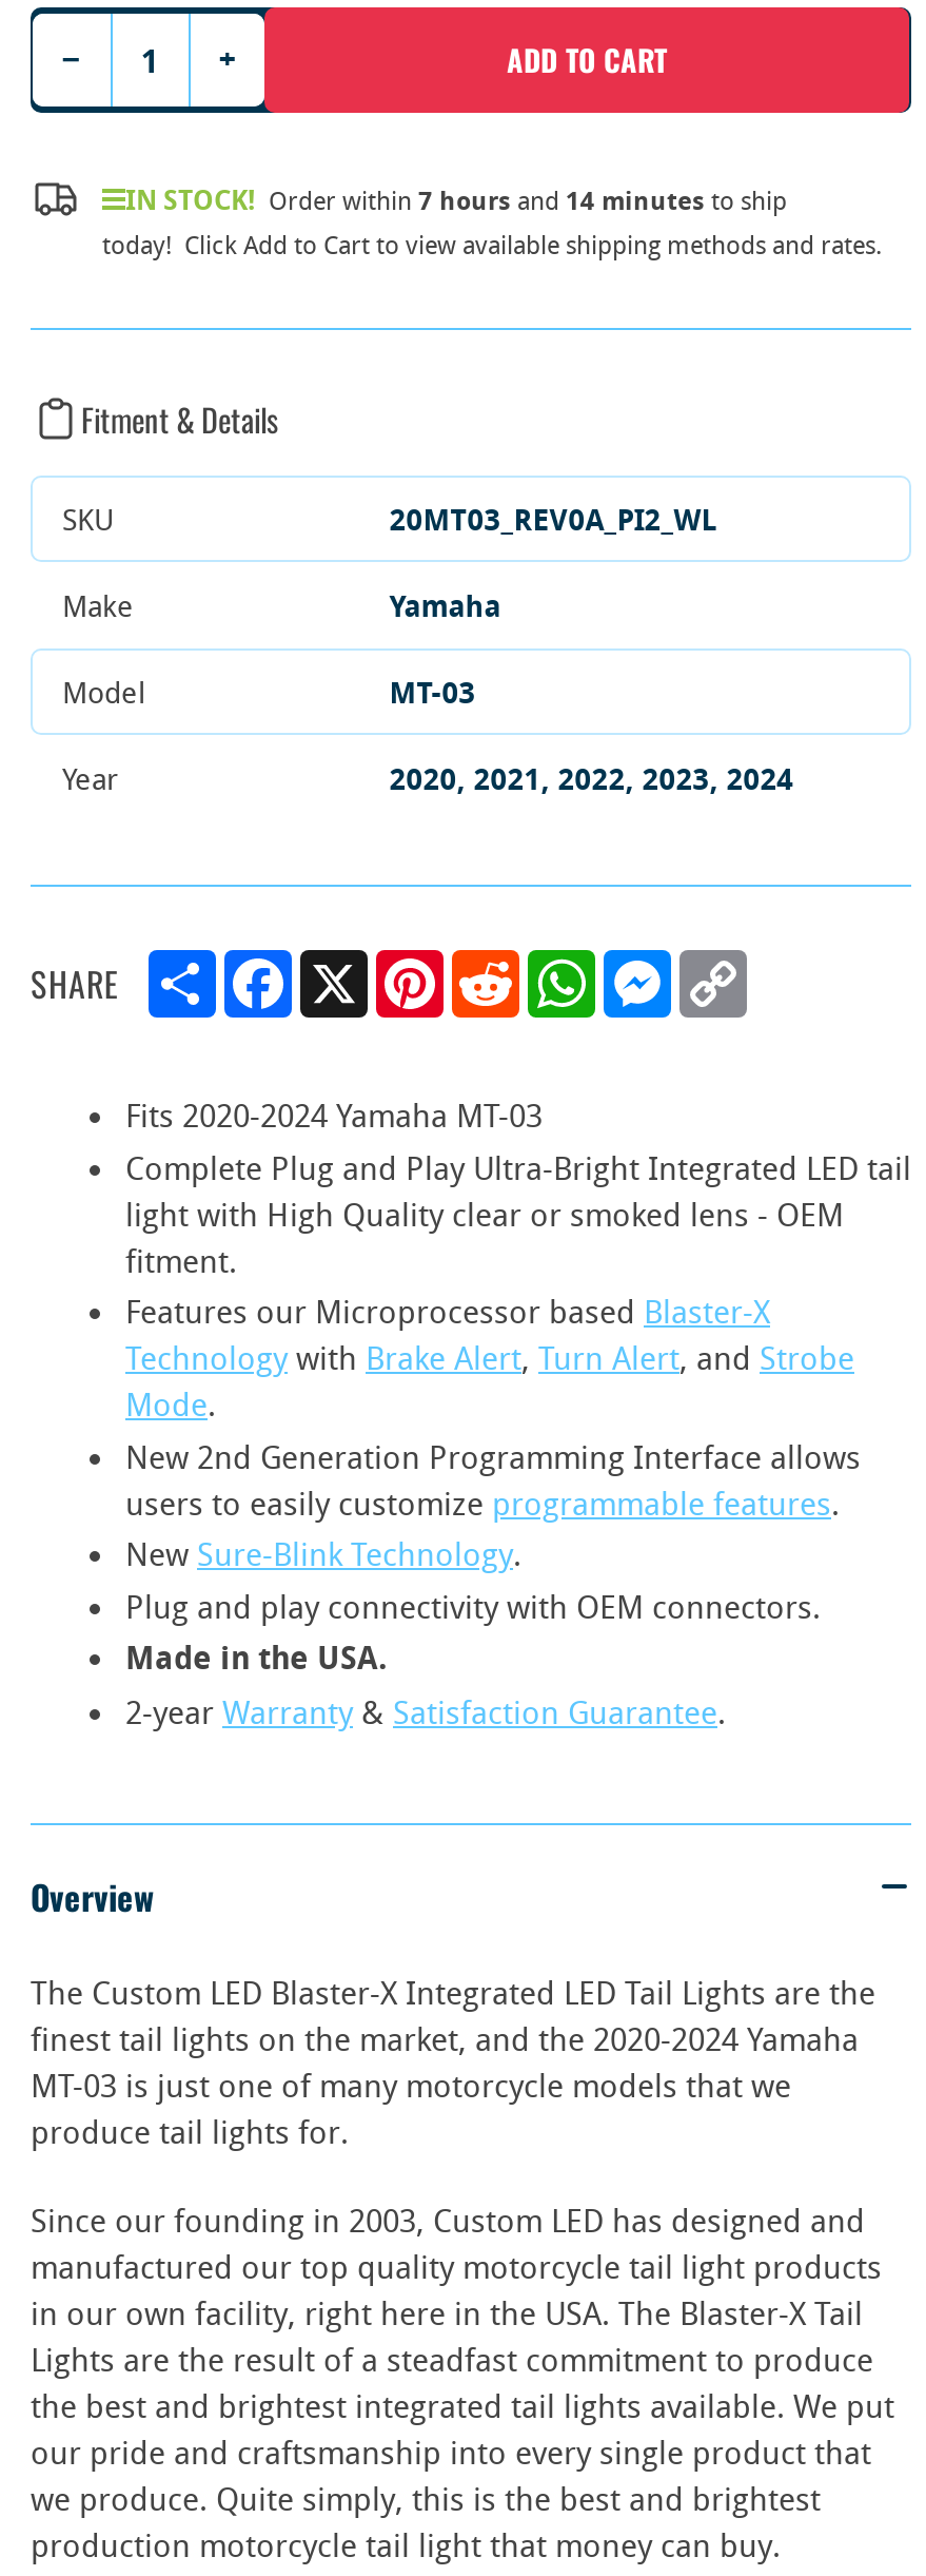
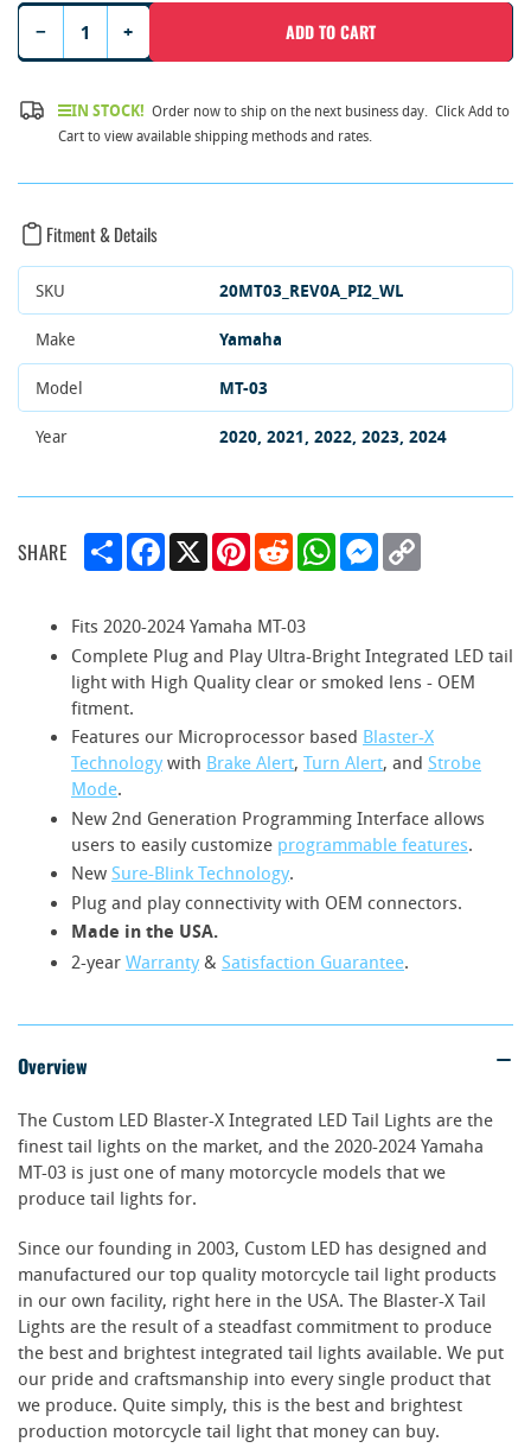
- IN STOCK! Order within 7 hours and 14 minutes to ship
- today! Click Add to Cart to view available shipping methods and rates.
+ IN STOCK! Order now to ship on the next business day. Click Add to
+ Cart to view available shipping methods and rates.
